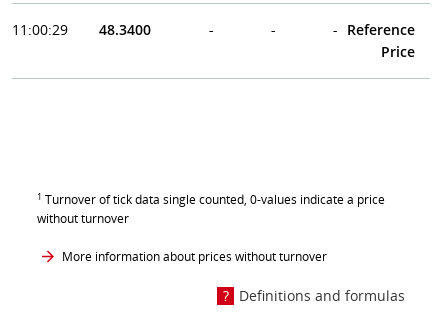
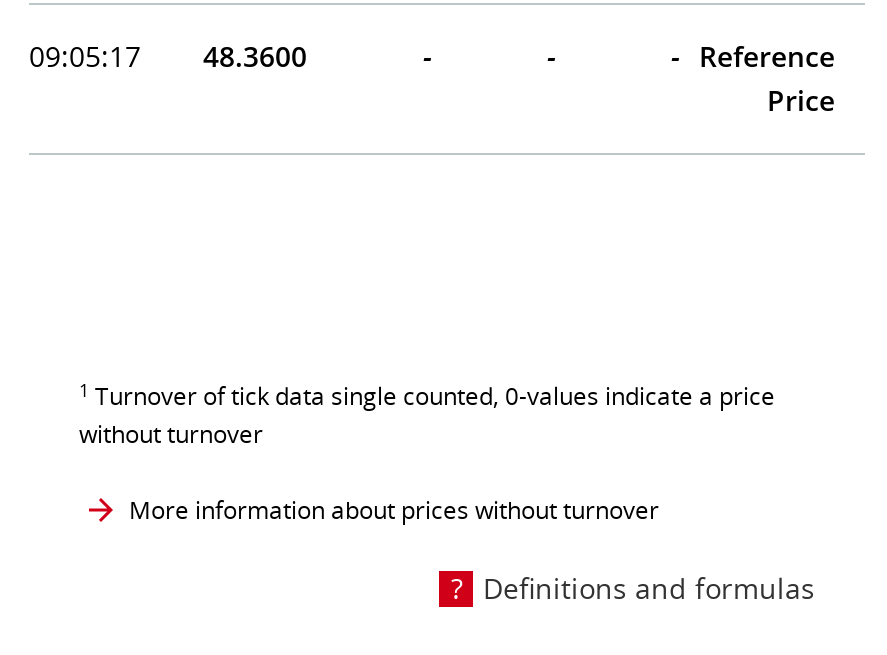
- 11:00:29
+ 09:05:17

- 48.3400
+ 48.3600
